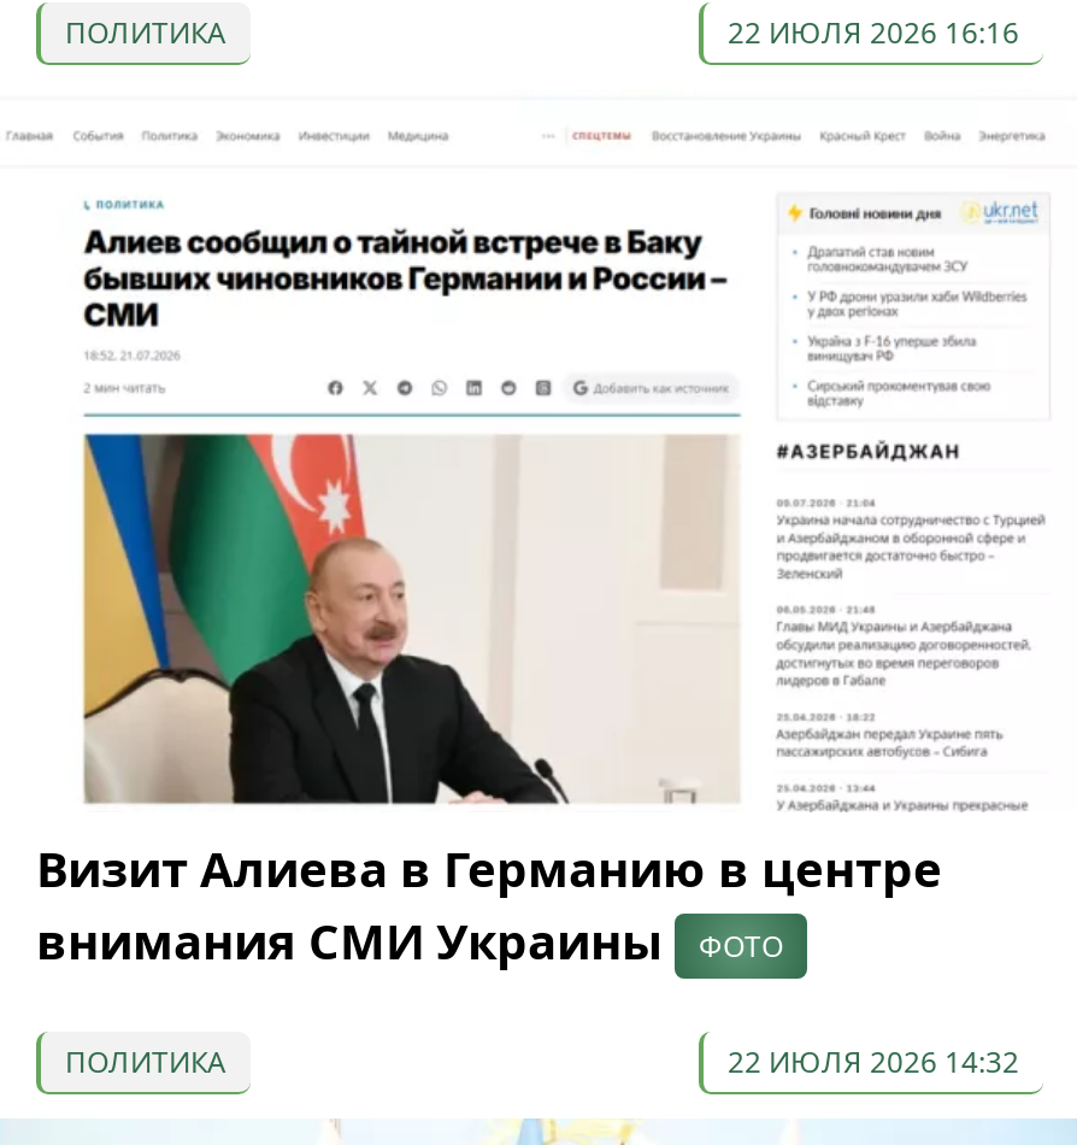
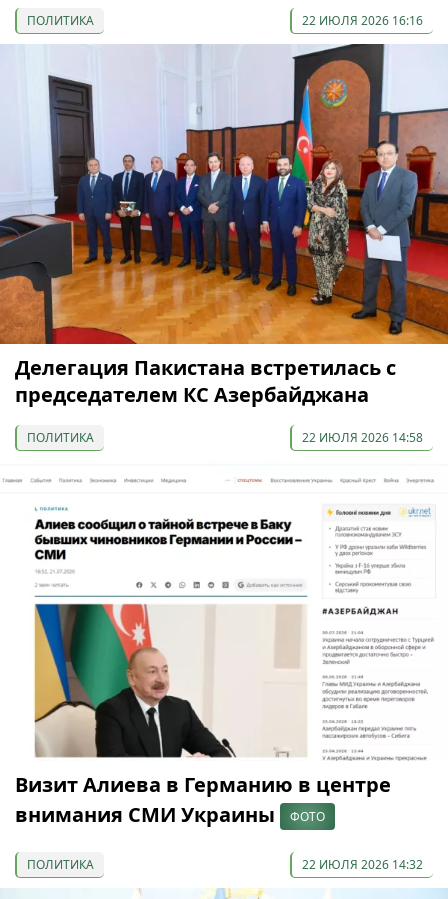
+ [image]
+ Делегация Пакистана встретилась с
+ председателем КС Азербайджана
+ ПОЛИТИКА
+ 22 ИЮЛЯ 2026 14:58
